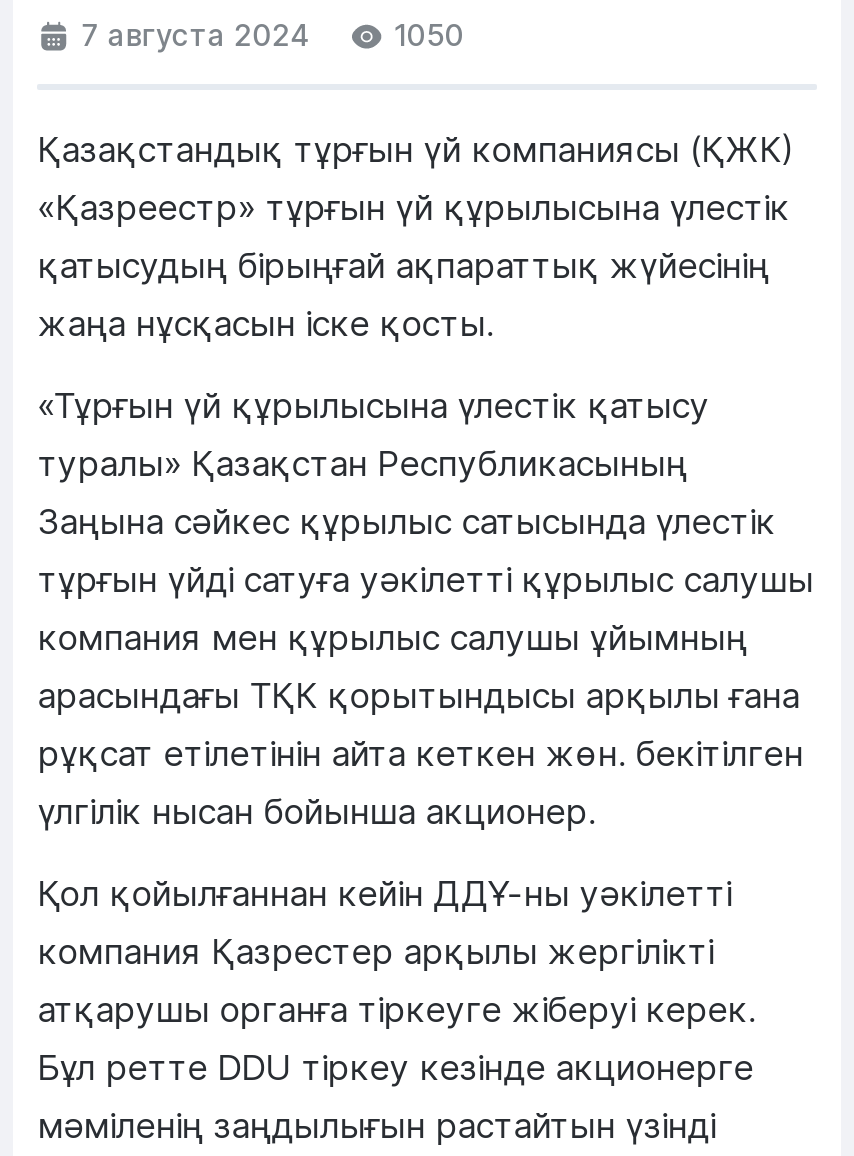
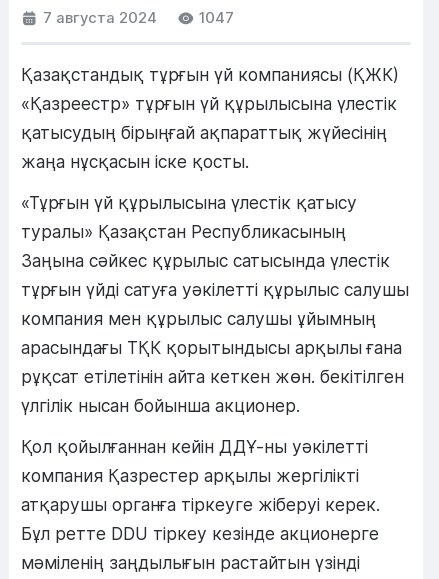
- 1050
+ 1047
